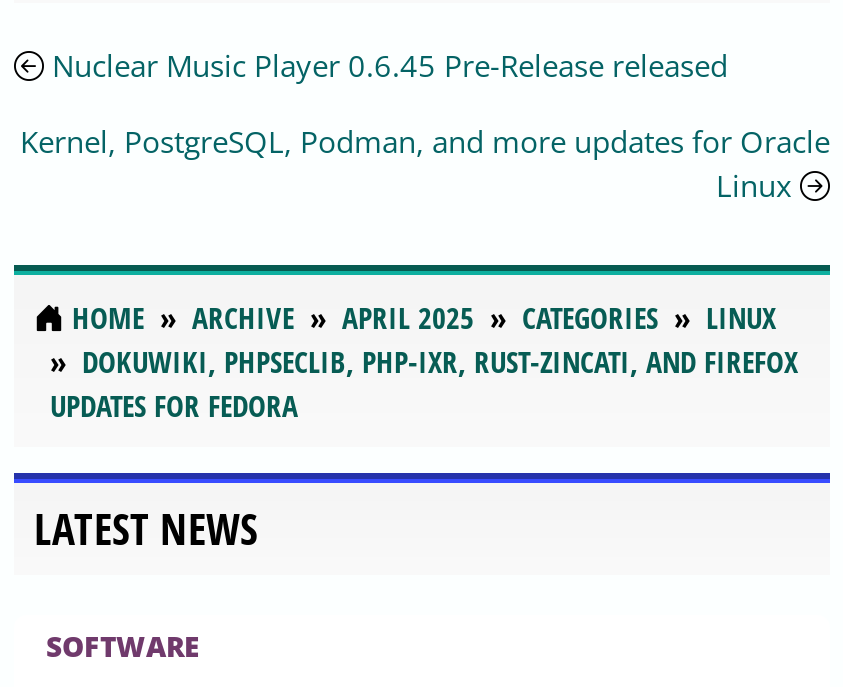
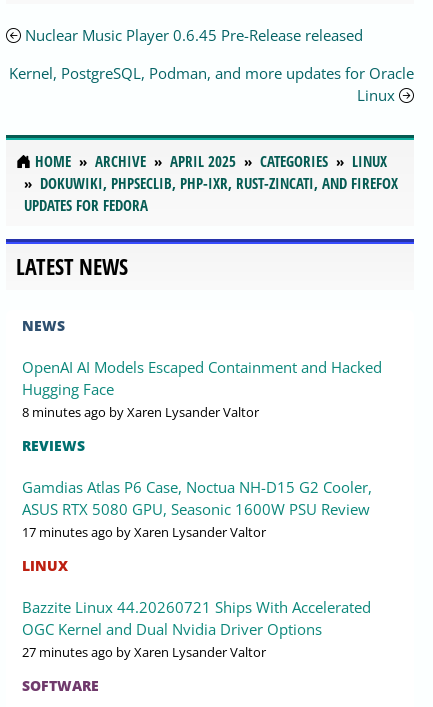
+ NEWS
+ OpenAI AI Models Escaped Containment and Hacked
+ Hugging Face
+ 8 minutes ago by Xaren Lysander Valtor
+ REVIEWS
+ Gamdias Atlas P6 Case, Noctua NH-D15 G2 Cooler,
+ ASUS RTX 5080 GPU, Seasonic 1600W PSU Review
+ 17 minutes ago by Xaren Lysander Valtor
+ LINUX
+ Bazzite Linux 44.20260721 Ships With Accelerated
+ OGC Kernel and Dual Nvidia Driver Options
+ 27 minutes ago by Xaren Lysander Valtor
